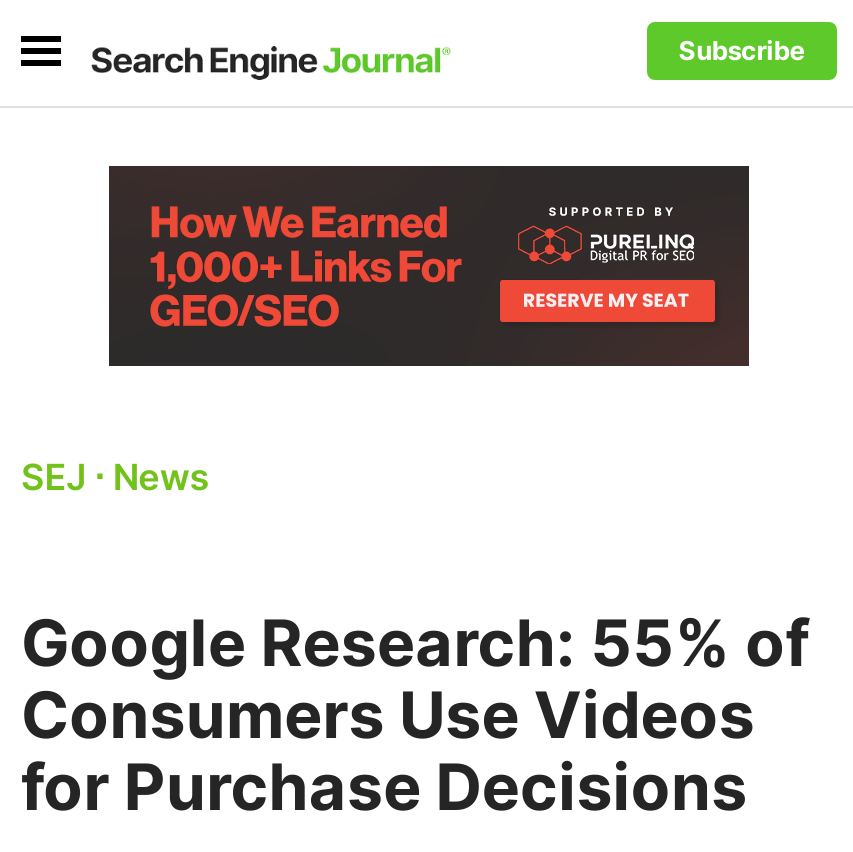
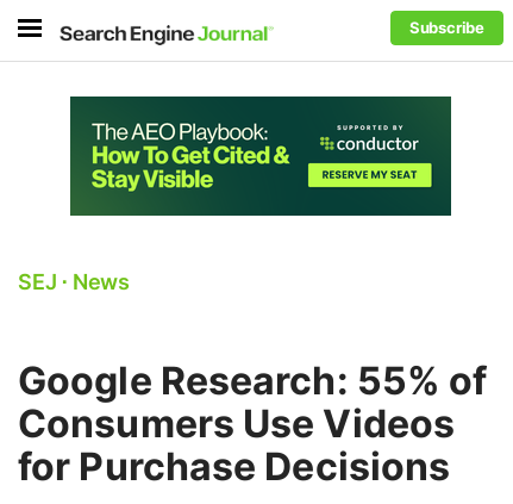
- [image]
+ [image]
